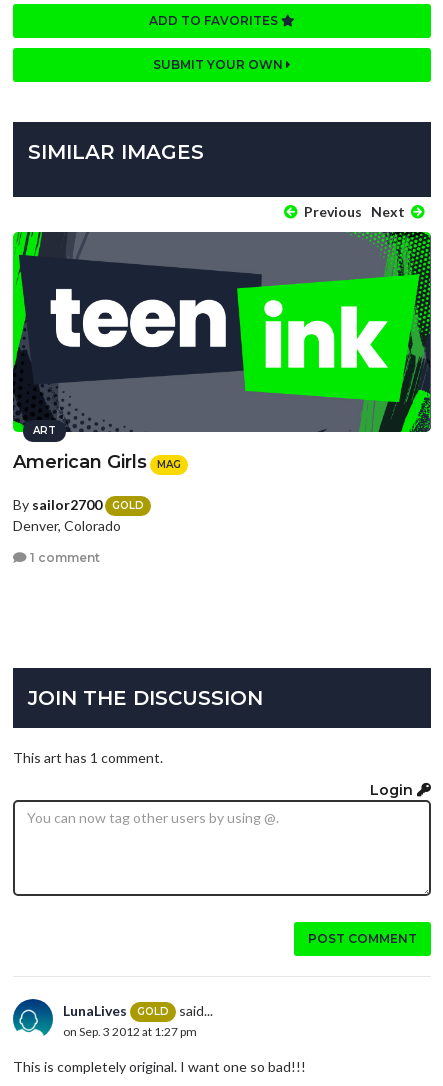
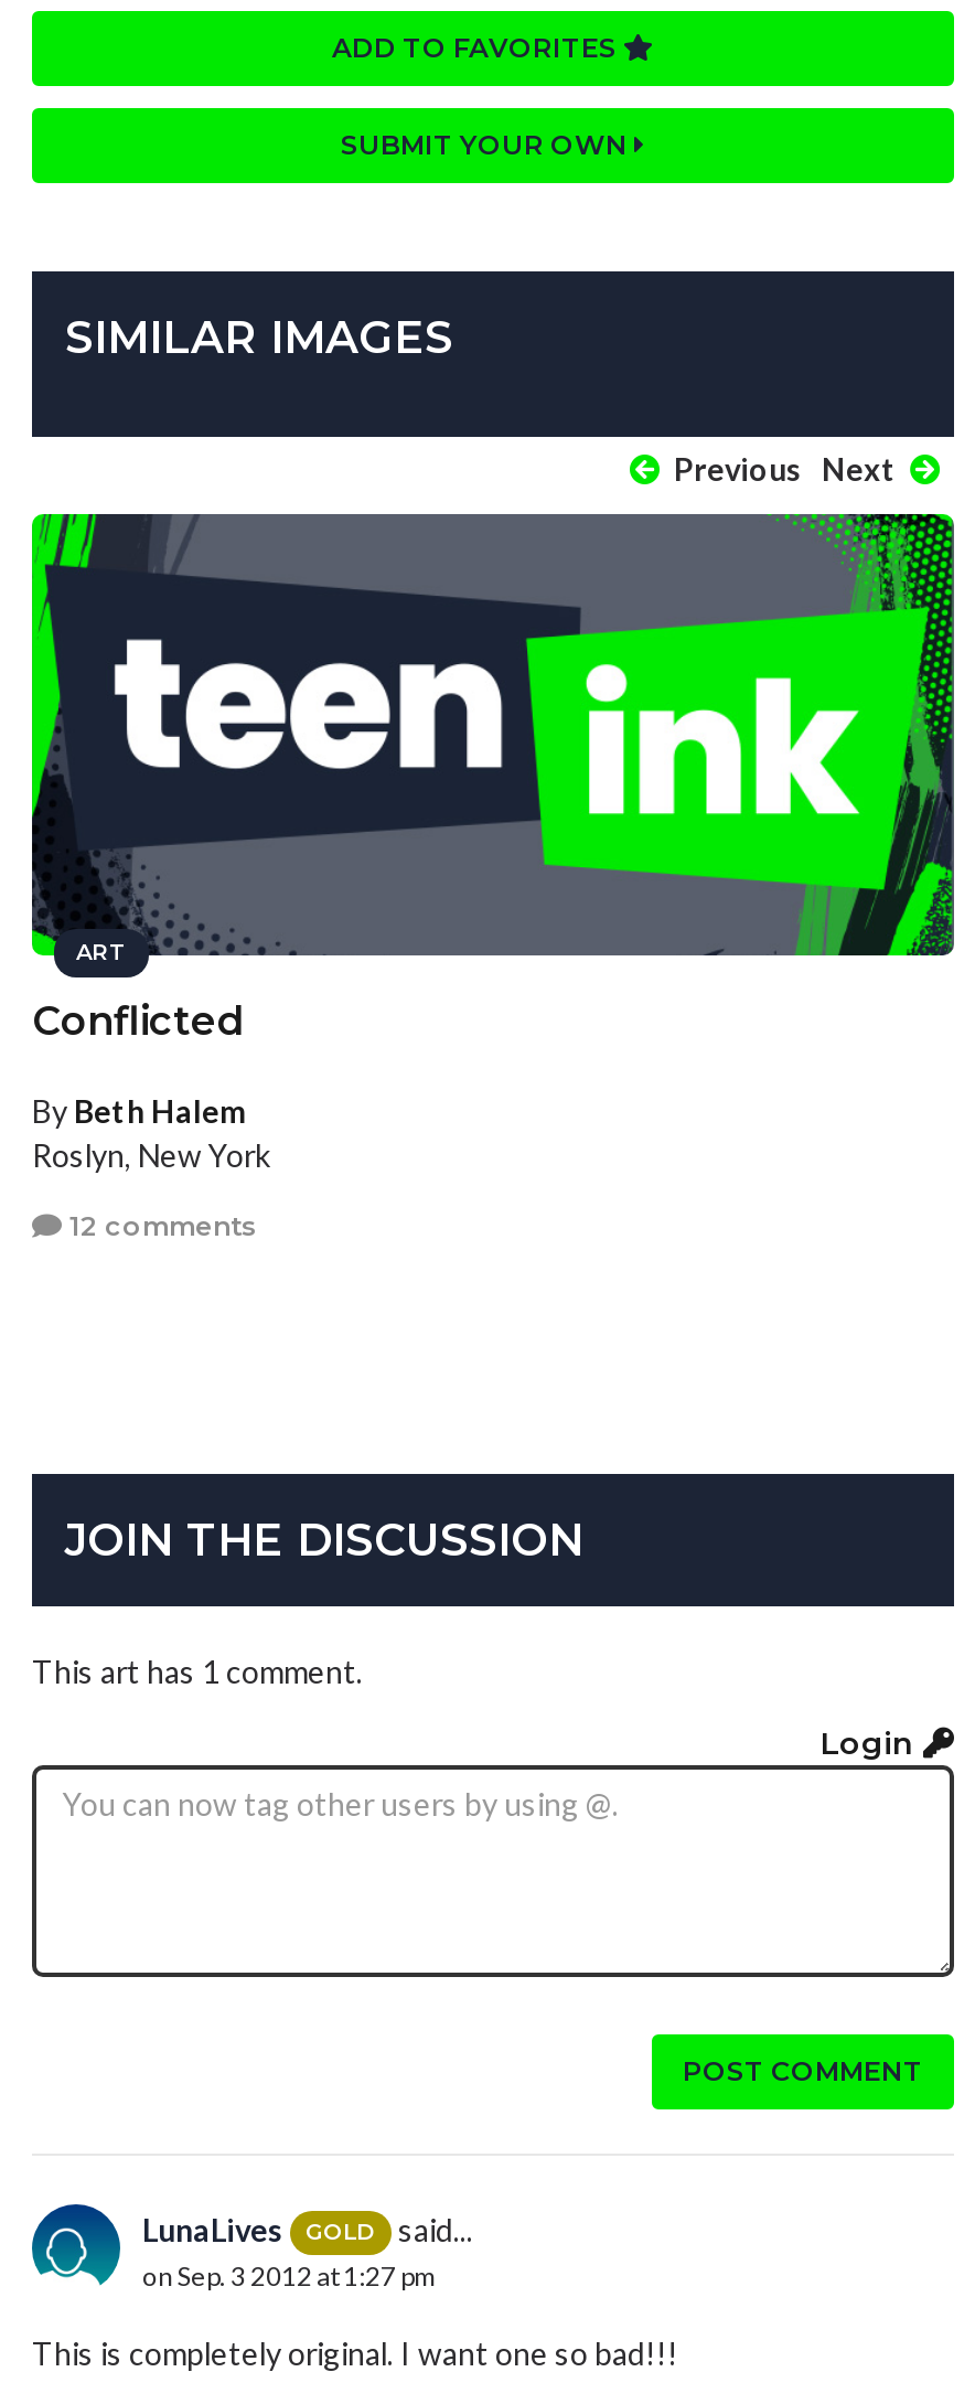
- American Girls
- MAG
+ Conflicted

- By sailor2700
- GOLD
- Denver, Colorado
+ By Beth Halem
+ Roslyn, New York

- 1 comment
+ 12 comments
